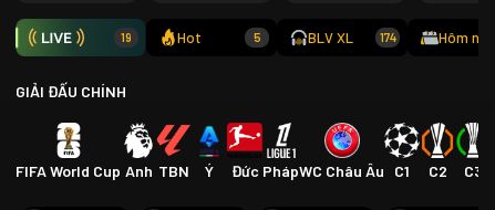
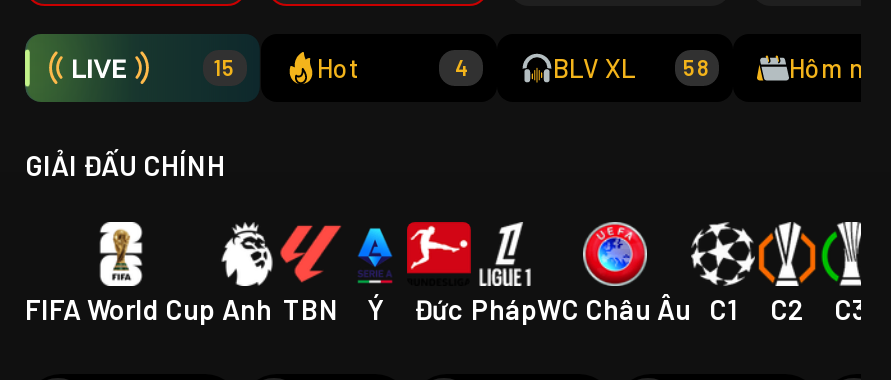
- 19
+ 15

- 5
+ 4

- BLV XL 174
+ BLV XL 58
